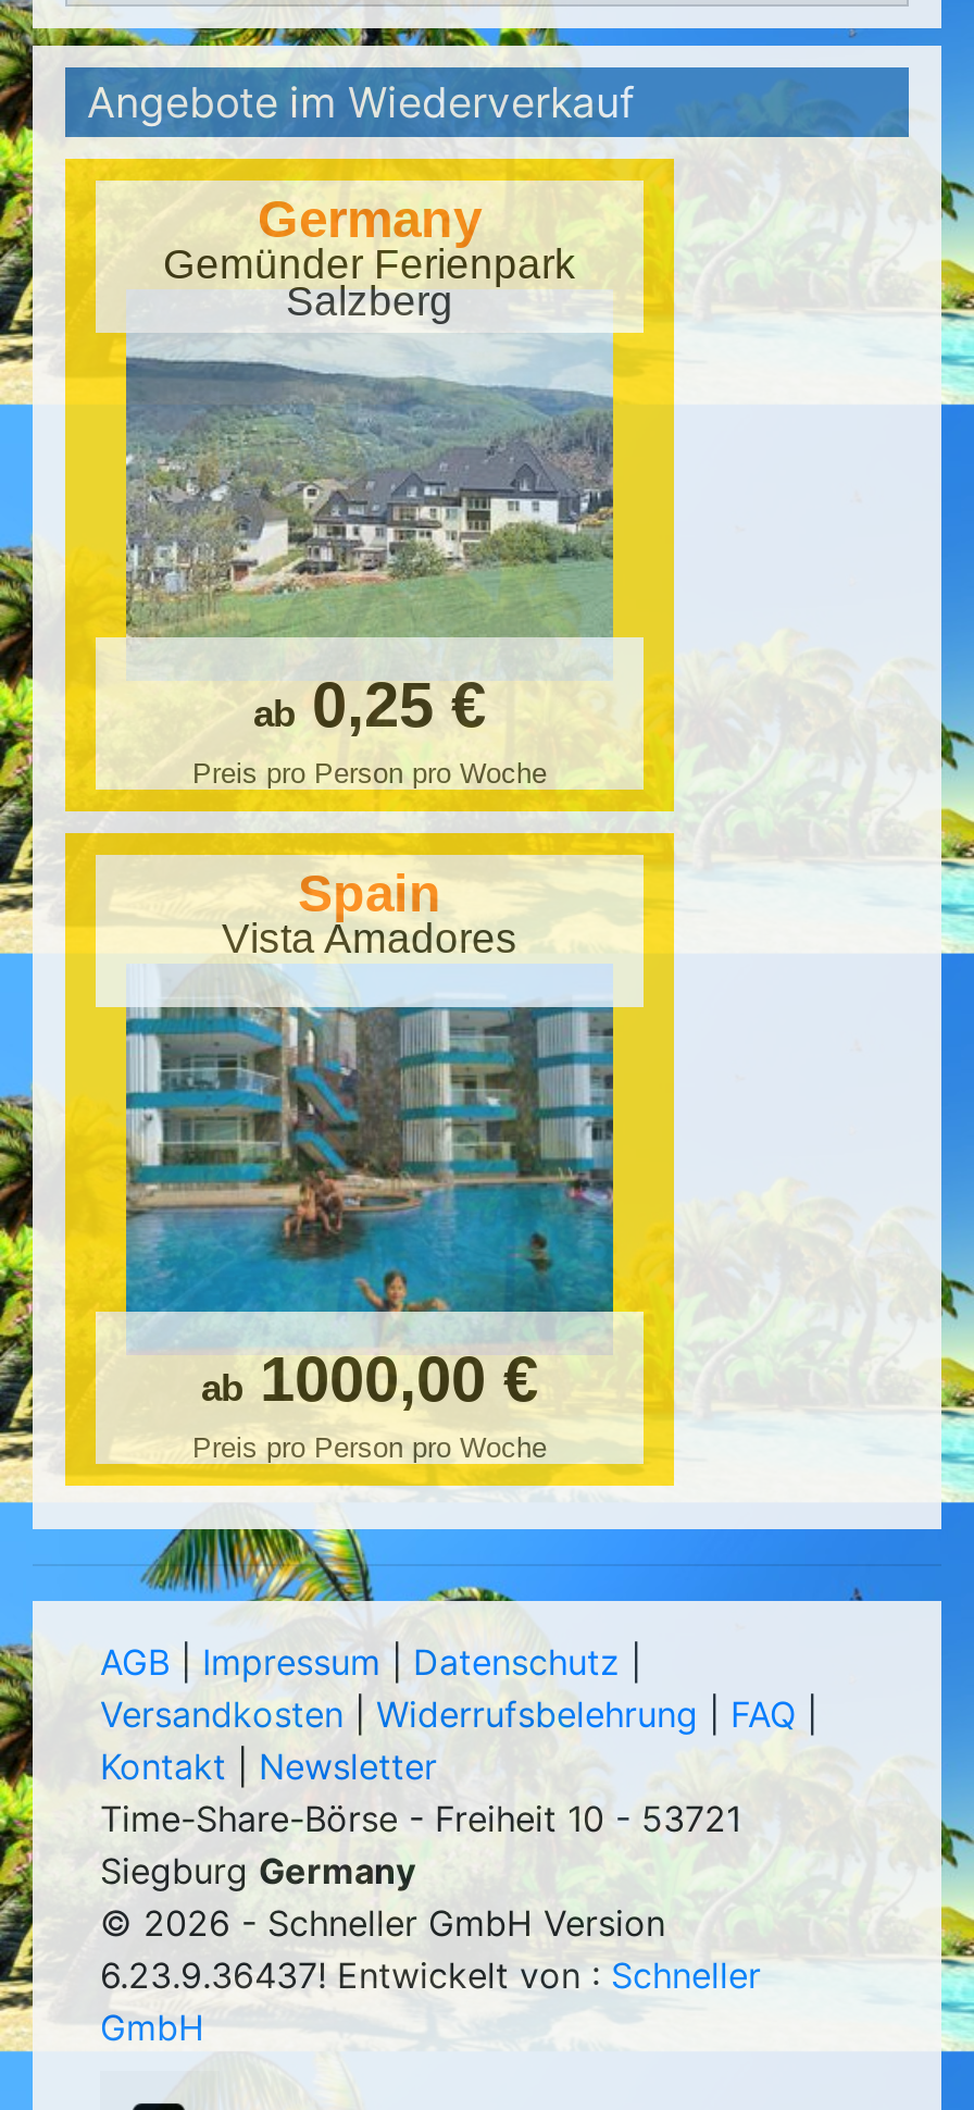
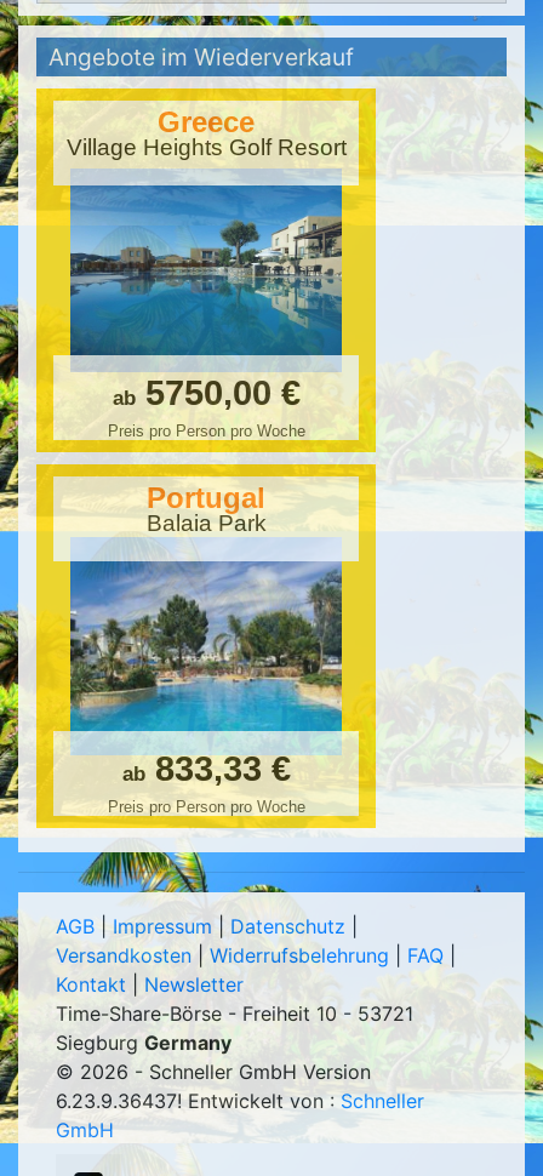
- Germany
- Gemünder Ferienpark
- Salzberg
+ Greece
+ Village Heights Golf Resort

- [image]
- ab 0,25 €
+ [image]
+ ab 5750,00 €

- Spain
- Vista Amadores
+ Portugal
+ Balaia Park

- [image]
- ab 1000,00 €
+ [image]
+ ab 833,33 €
